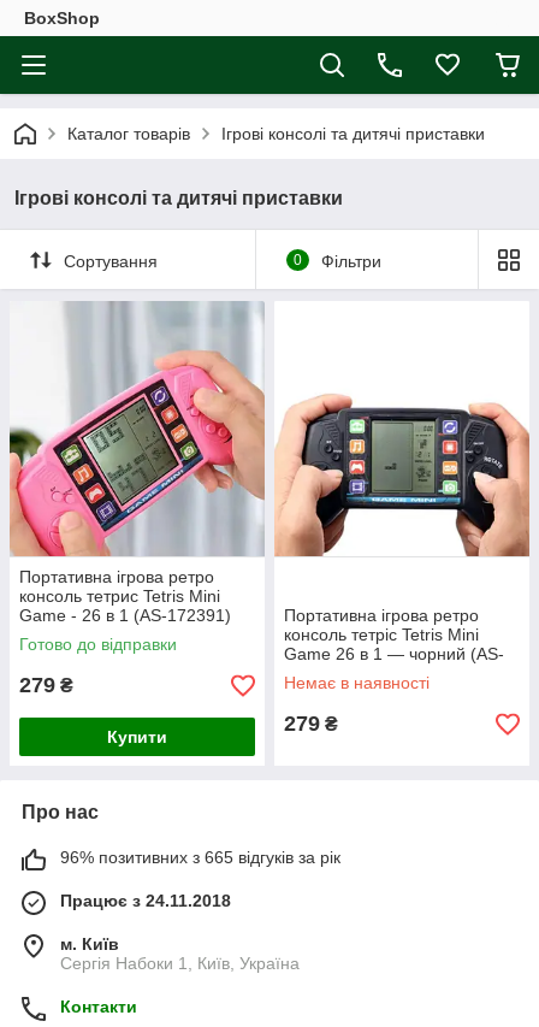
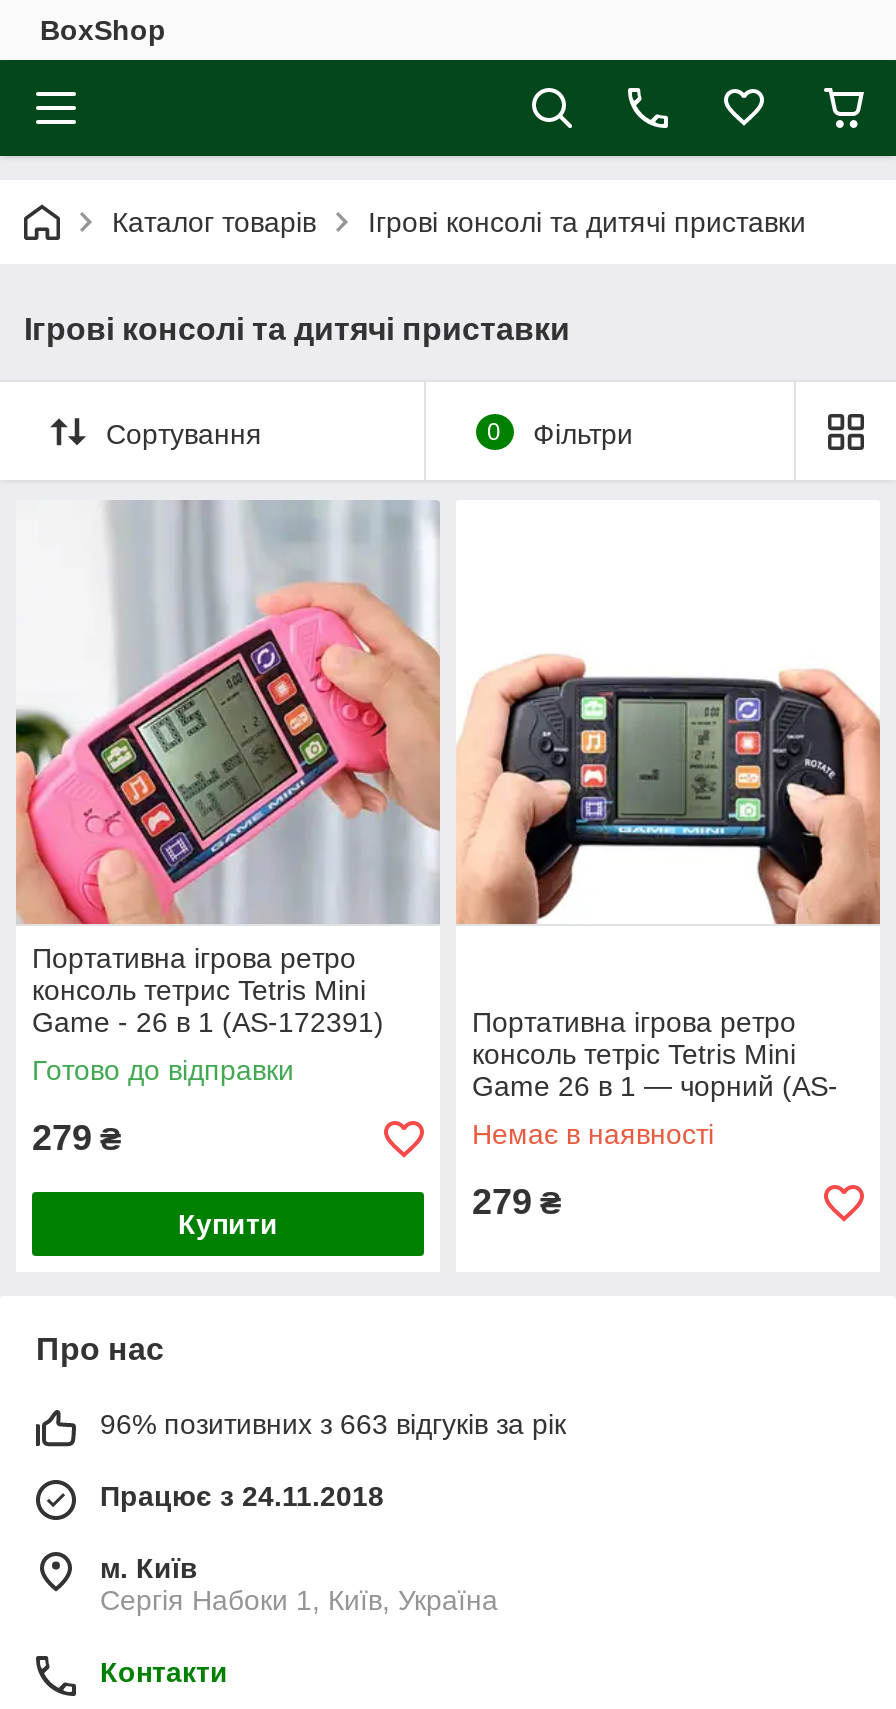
- 96% позитивних з 665 відгуків за рік
+ 96% позитивних з 663 відгуків за рік
